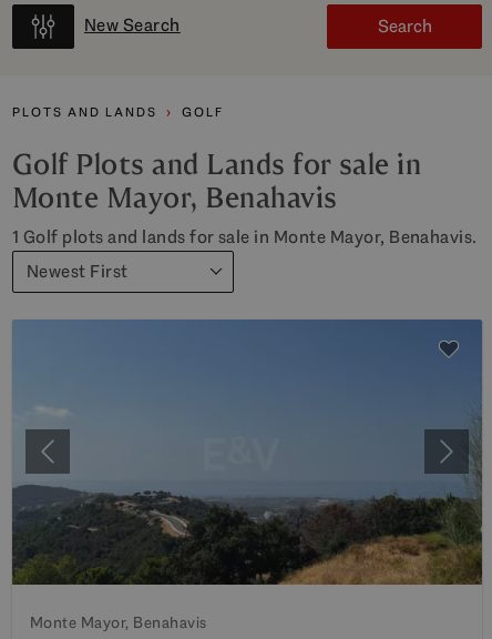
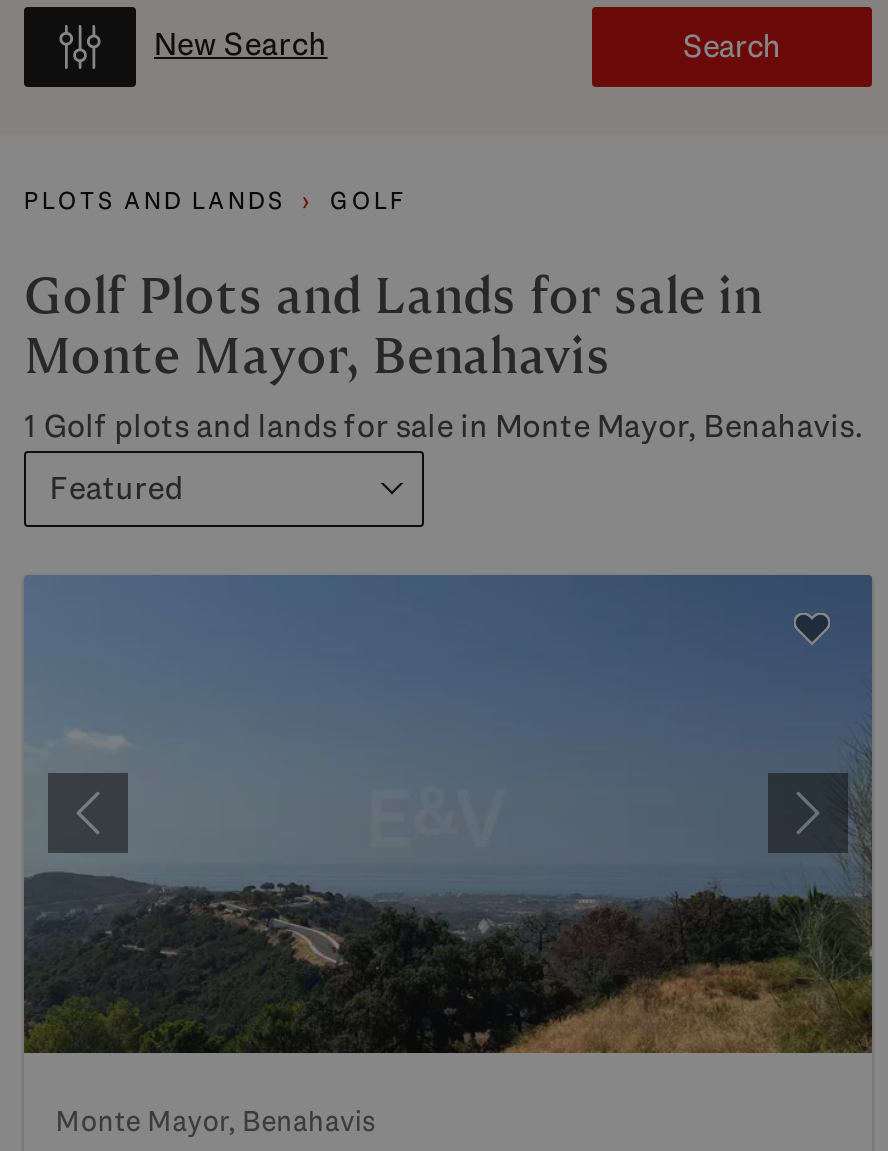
- Newest First
+ Featured
